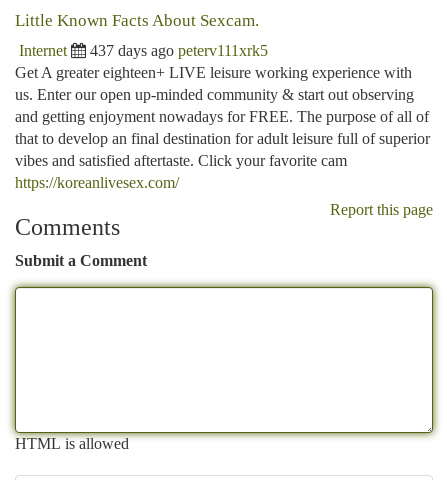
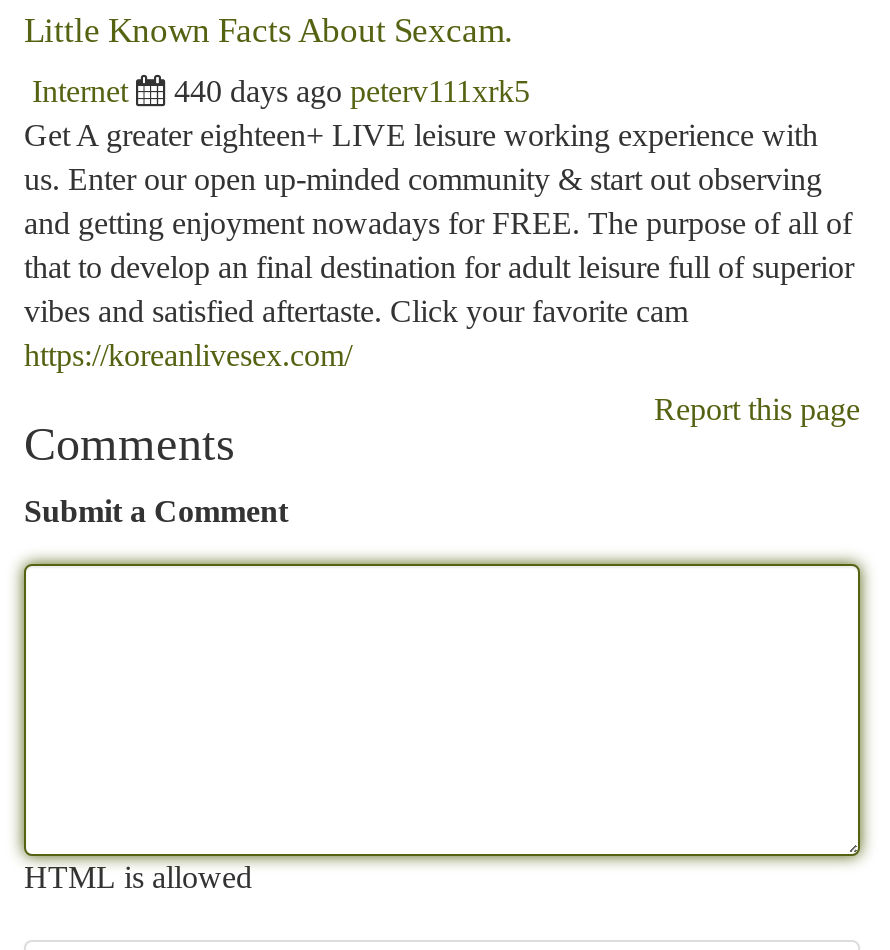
- 437 days ago peterv111xrk5
+ 440 days ago peterv111xrk5
